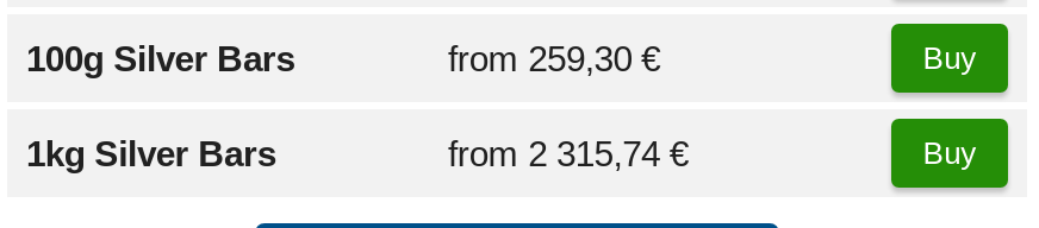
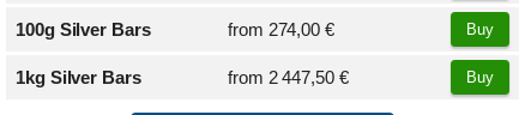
- from 259,30 €
+ from 274,00 €

- from 2 315,74 €
+ from 2 447,50 €
